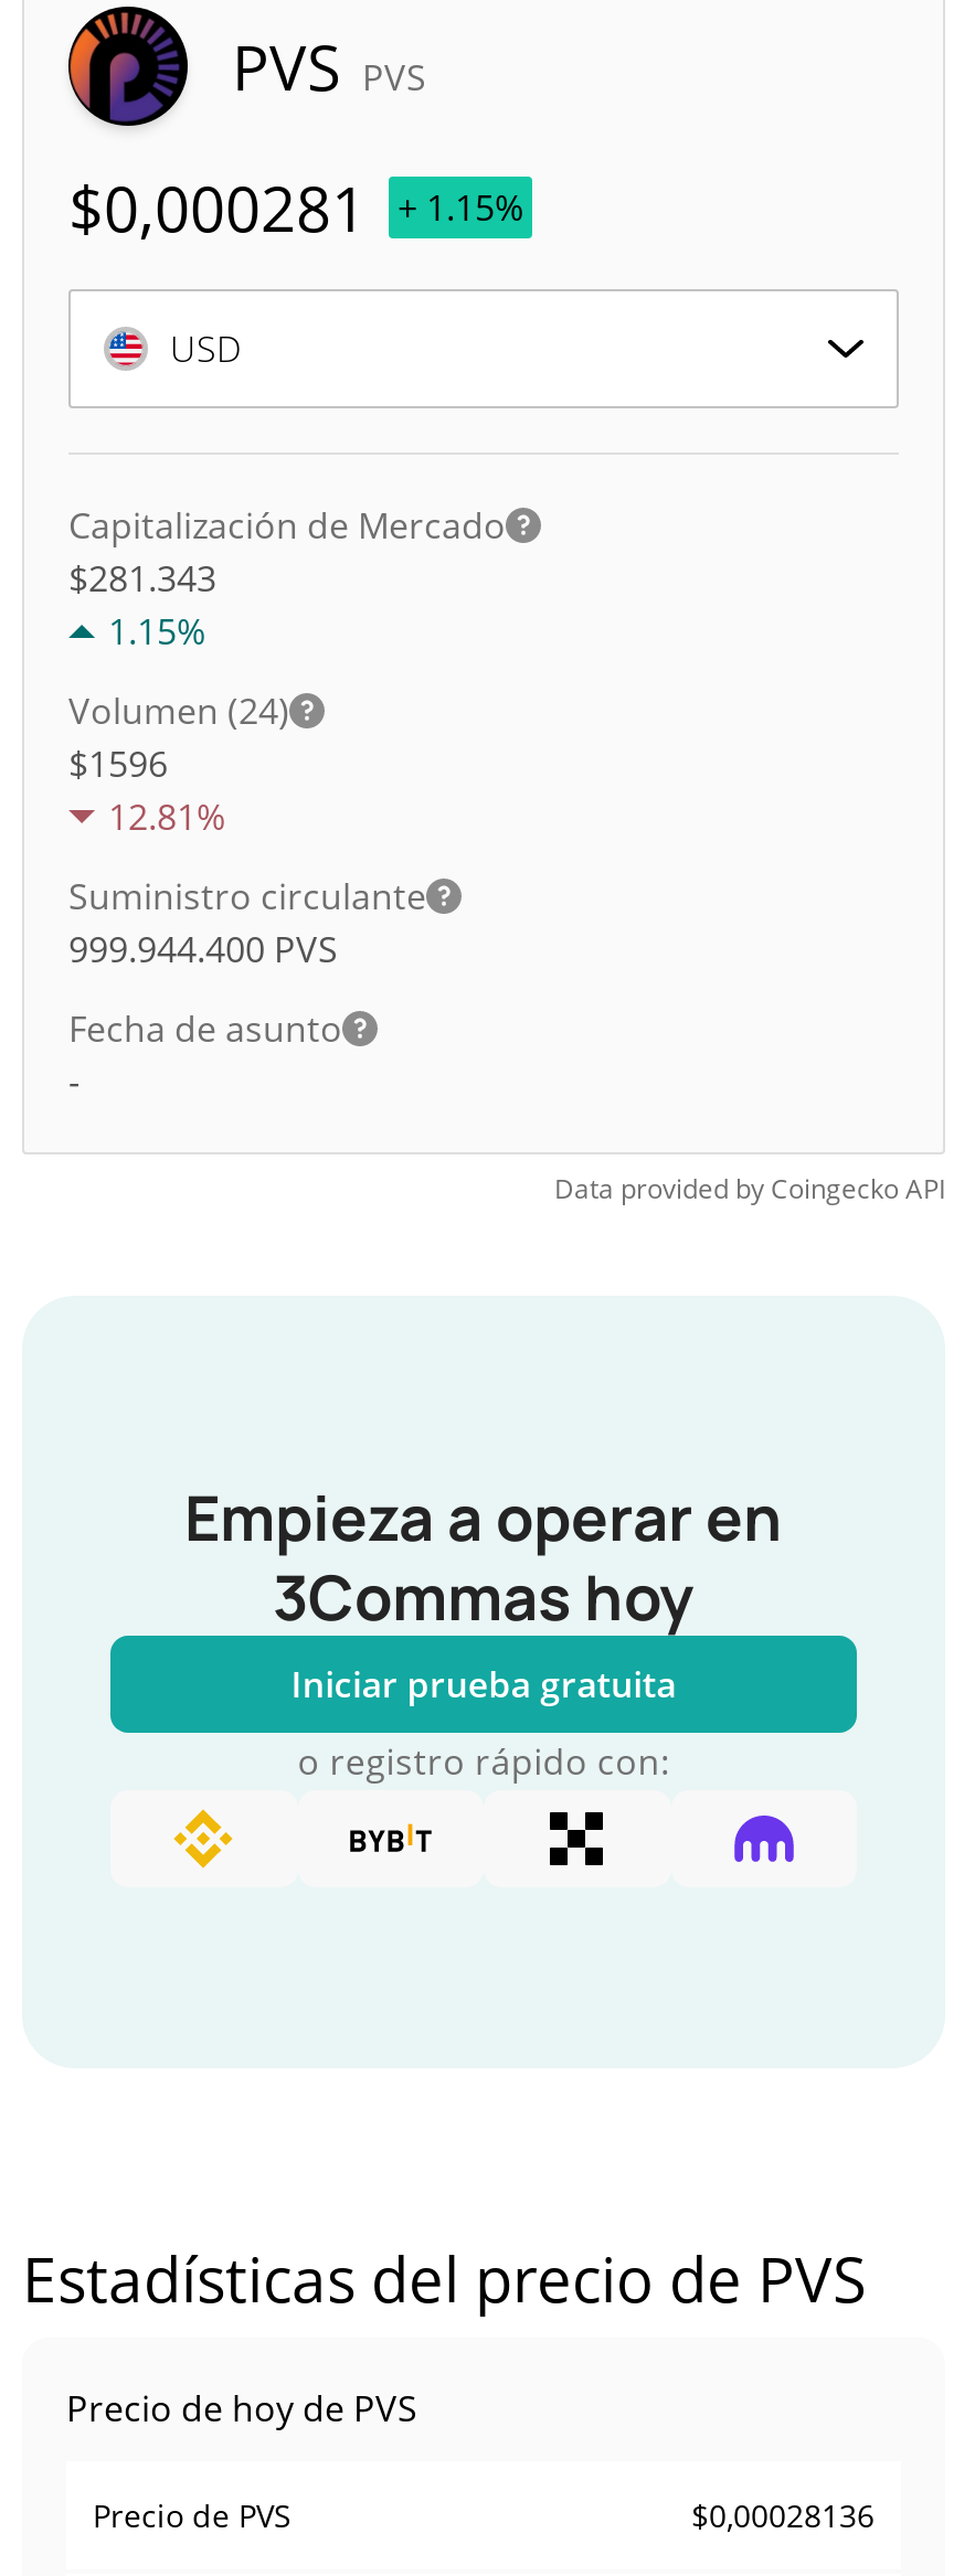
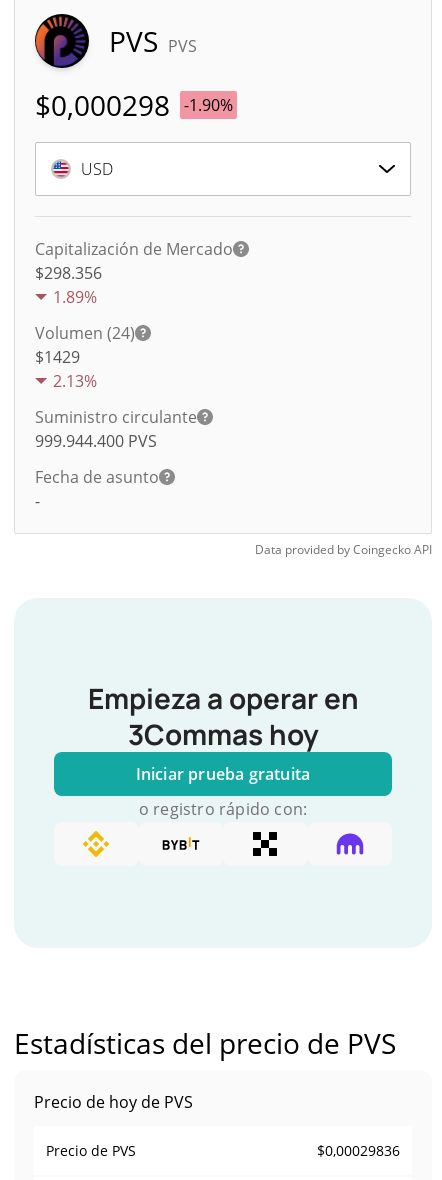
- $0,000281
- + 1.15%
+ $0,000298
+ -1.90%

- $281.343
+ $298.356

- 1.15%
+ 1.89%

- $1596
+ $1429

- 12.81%
+ 2.13%

- $0,00028136
+ $0,00029836
